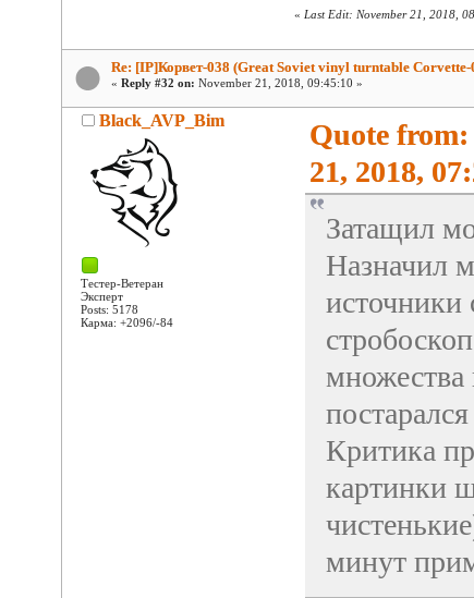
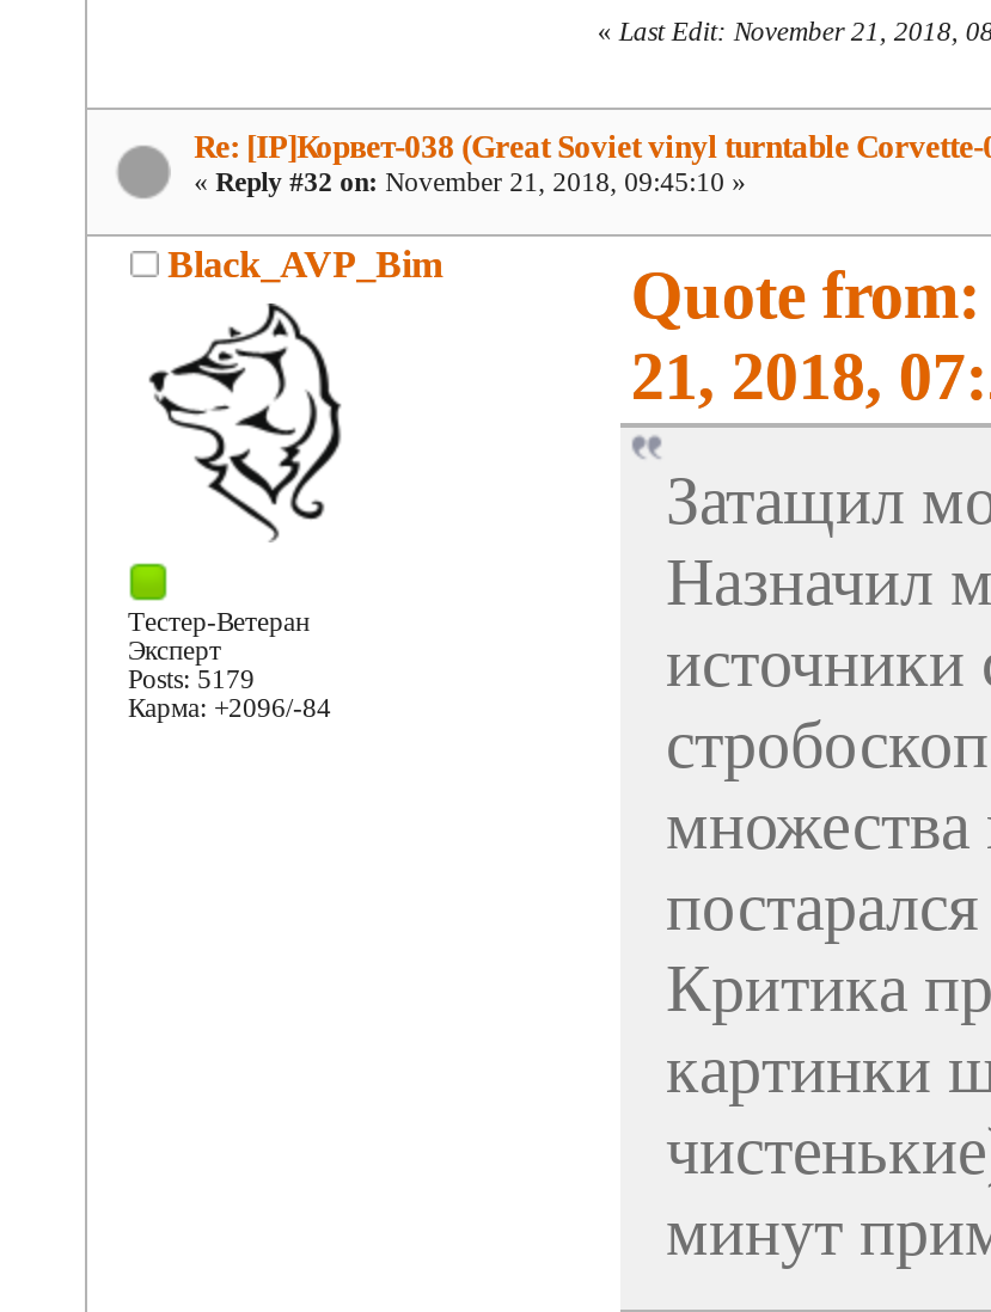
- Posts: 5178
+ Posts: 5179
